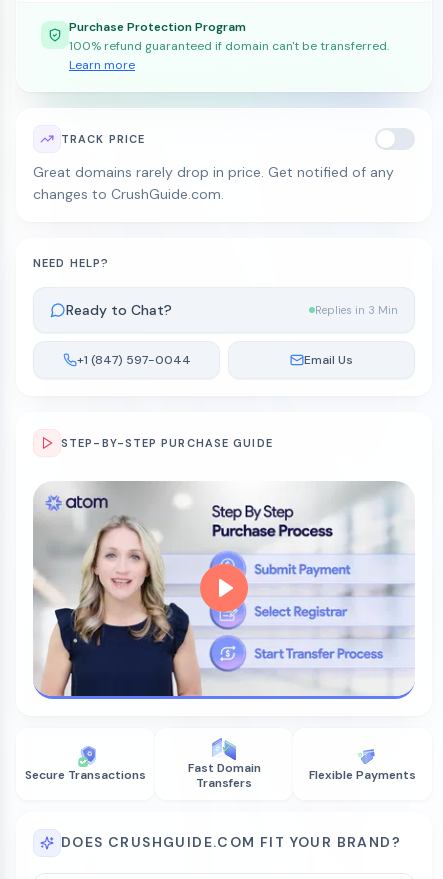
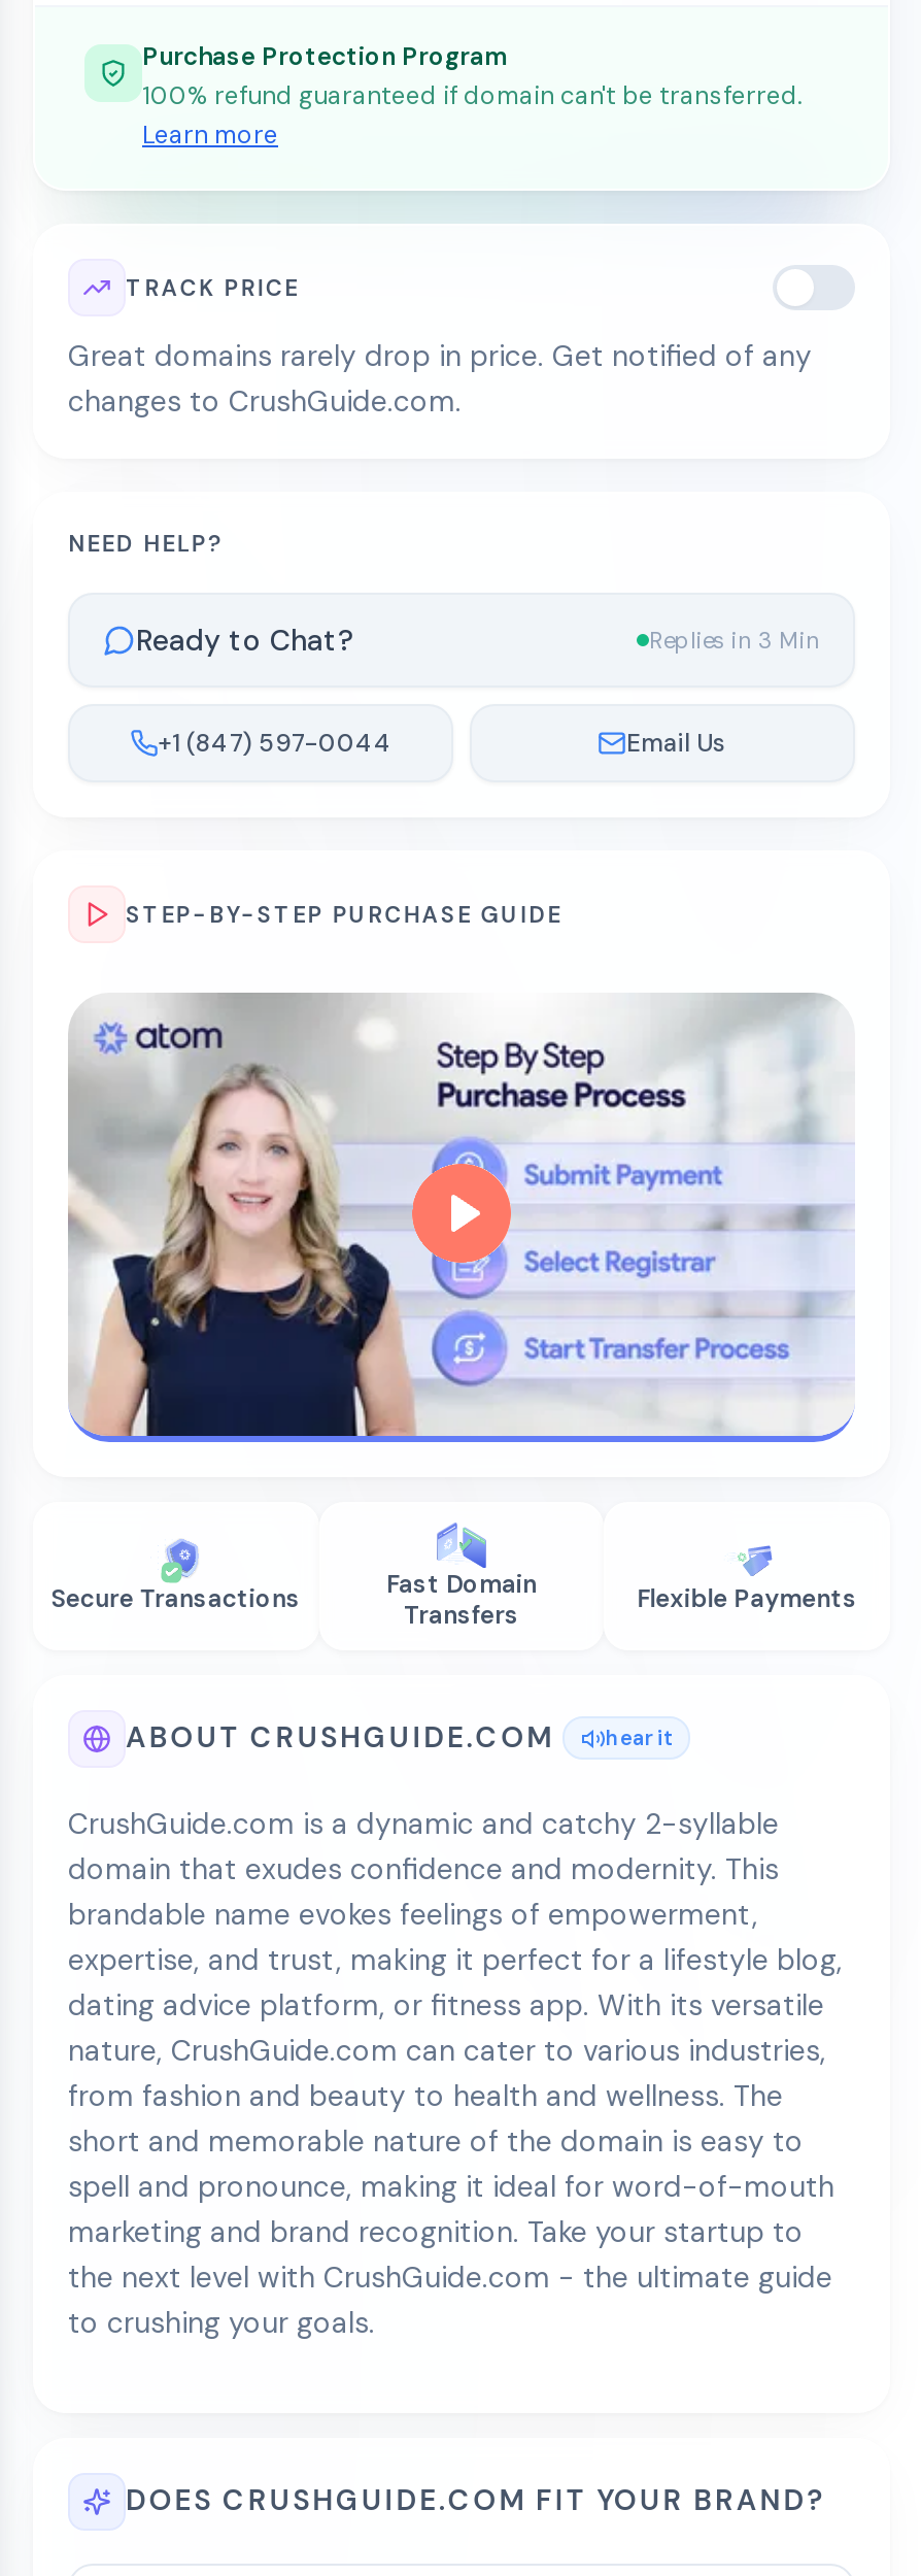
+ ABOUT CRUSHGUIDE.COM
+ hear it
+ CrushGuide.com is a dynamic and catchy 2-syllable
+ domain that exudes confidence and modernity. This
+ brandable name evokes feelings of empowerment,
+ expertise, and trust, making it perfect for a lifestyle blog,
+ dating advice platform, or fitness app. With its versatile
+ nature, CrushGuide.com can cater to various industries,
+ from fashion and beauty to health and wellness. The
+ short and memorable nature of the domain is easy to
+ spell and pronounce, making it ideal for word-of-mouth
+ marketing and brand recognition. Take your startup to
+ the next level with CrushGuide.com - the ultimate guide
+ to crushing your goals.
